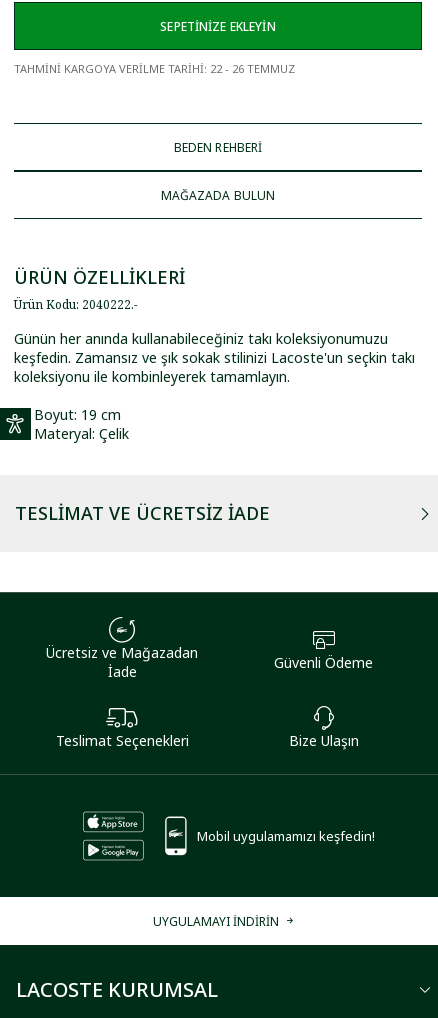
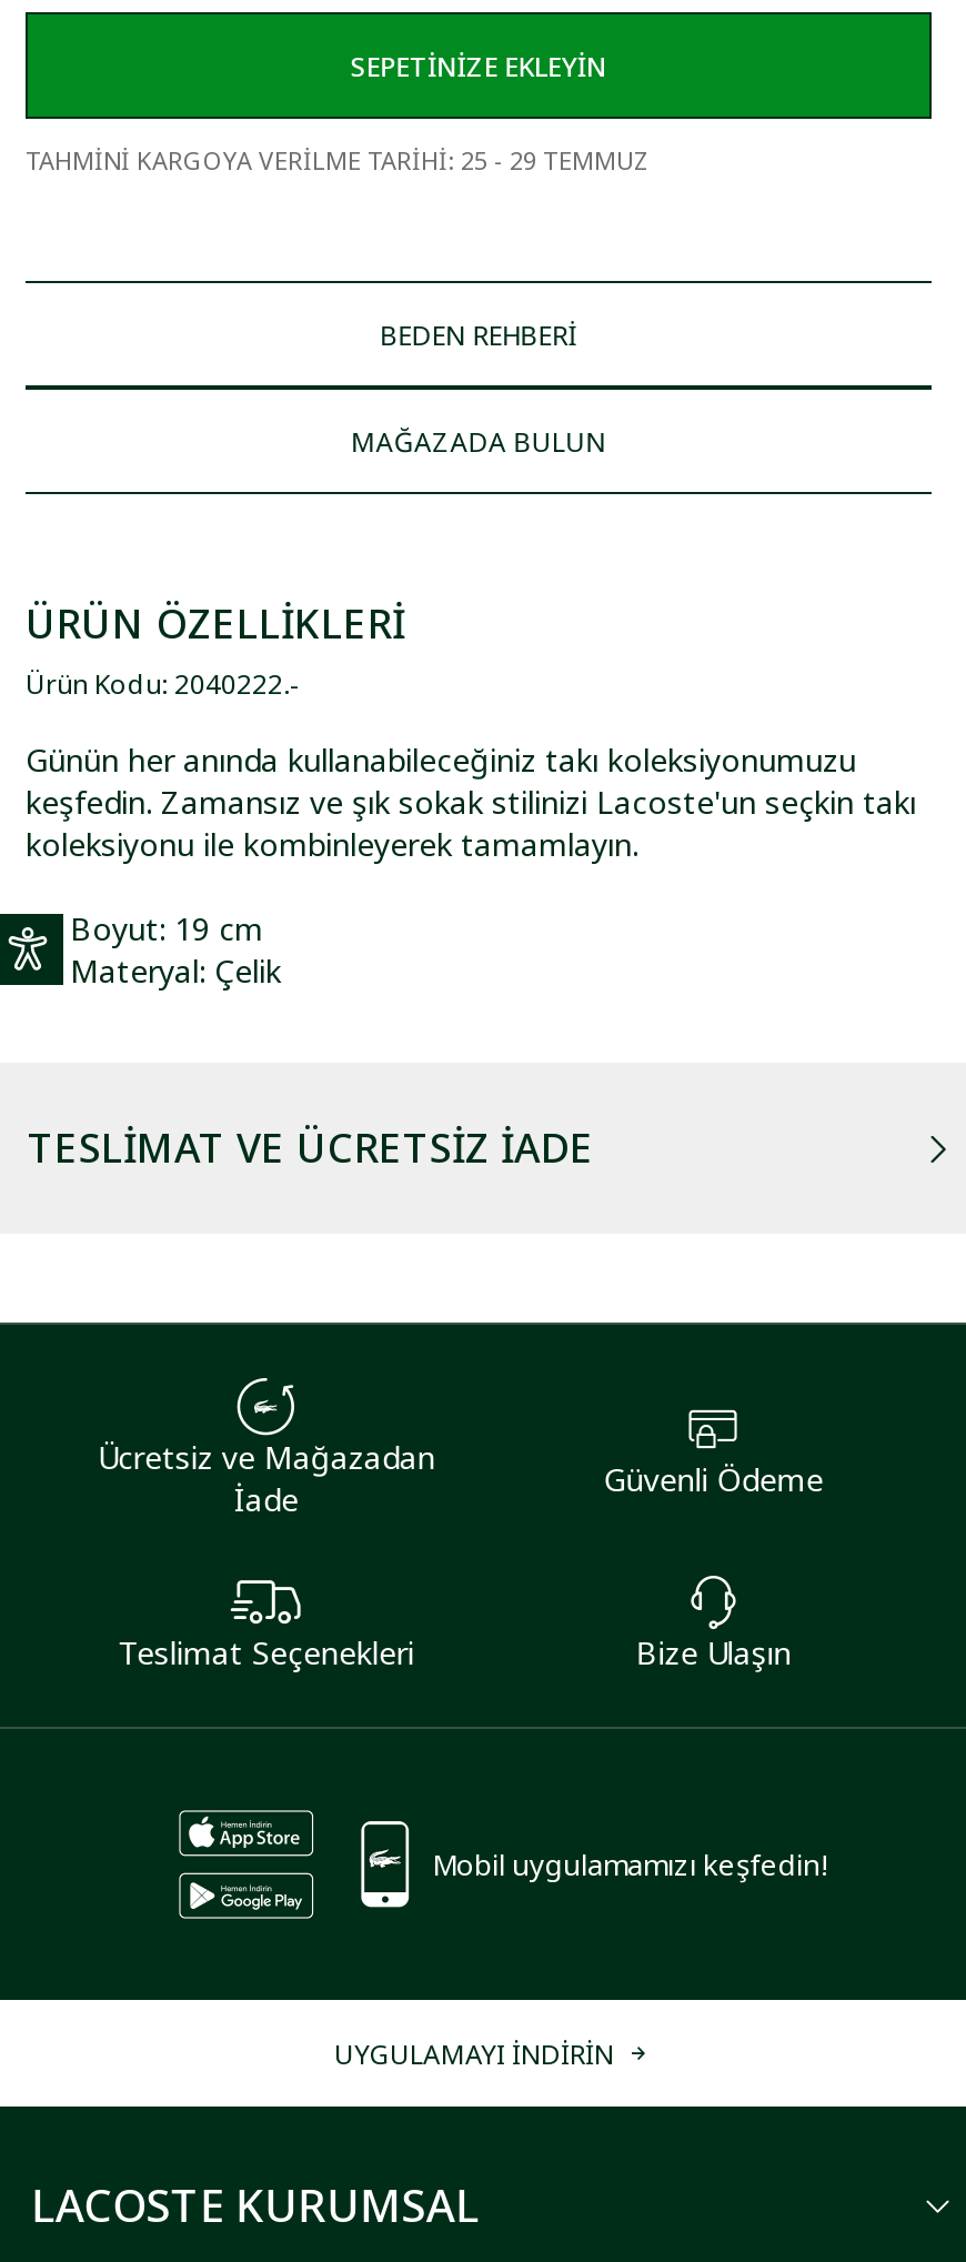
- TAHMİNİ KARGOYA VERİLME TARİHİ: 22 - 26 TEMMUZ
+ TAHMİNİ KARGOYA VERİLME TARİHİ: 25 - 29 TEMMUZ
